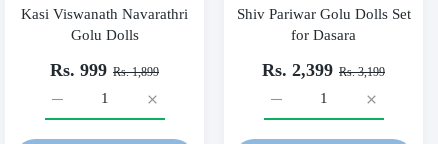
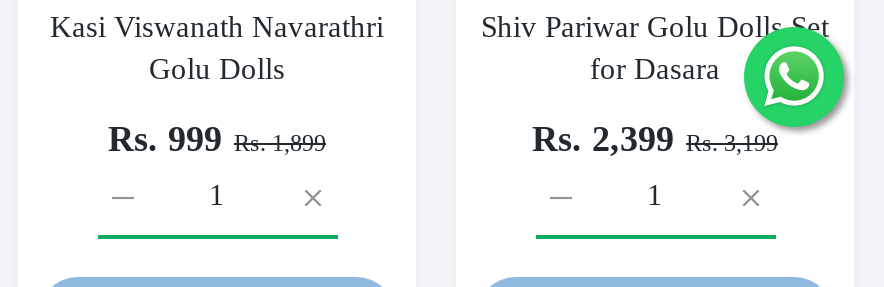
+ [image]
